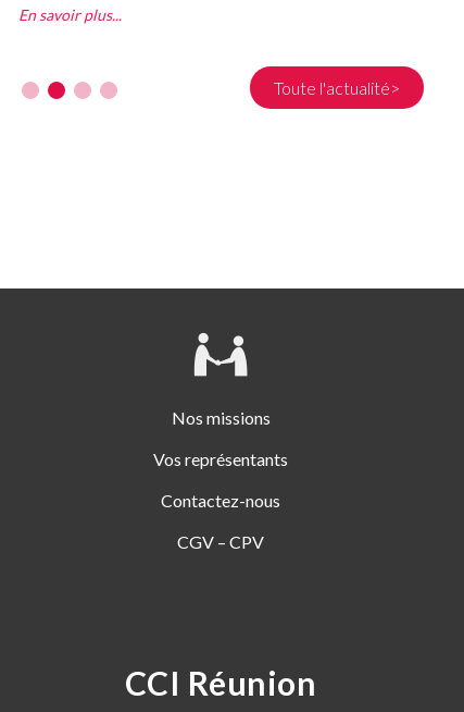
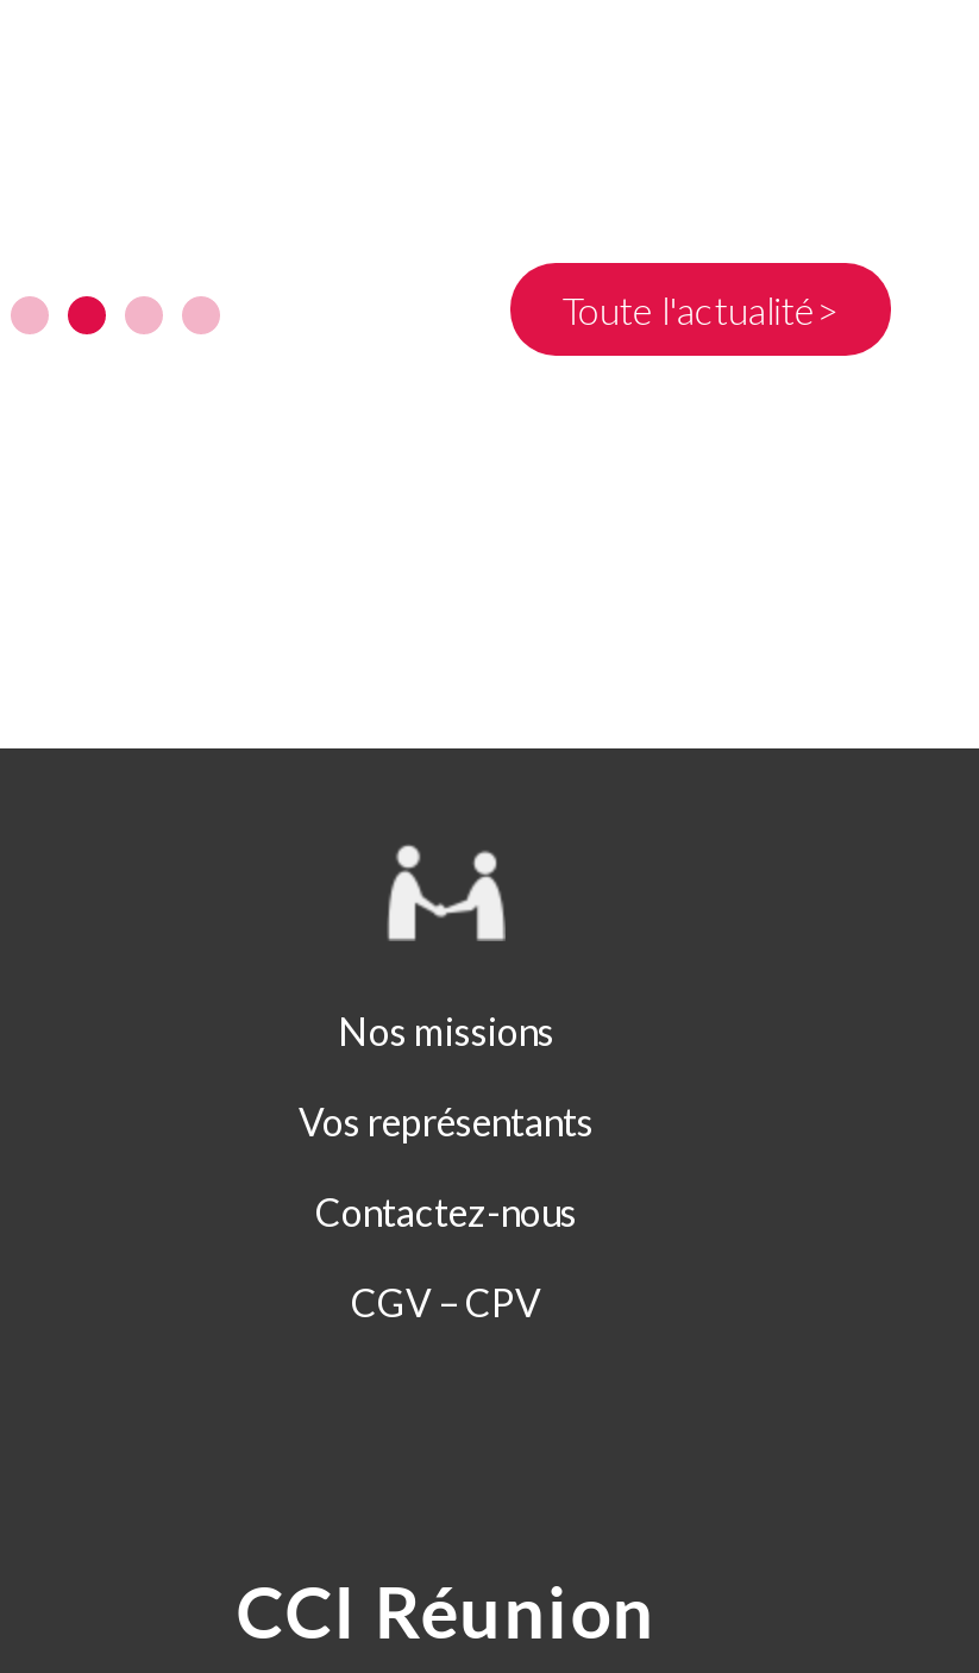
- En savoir plus
